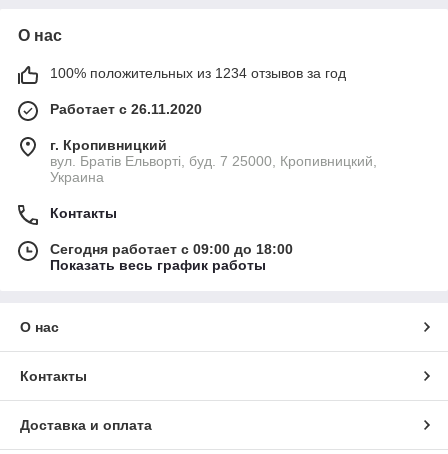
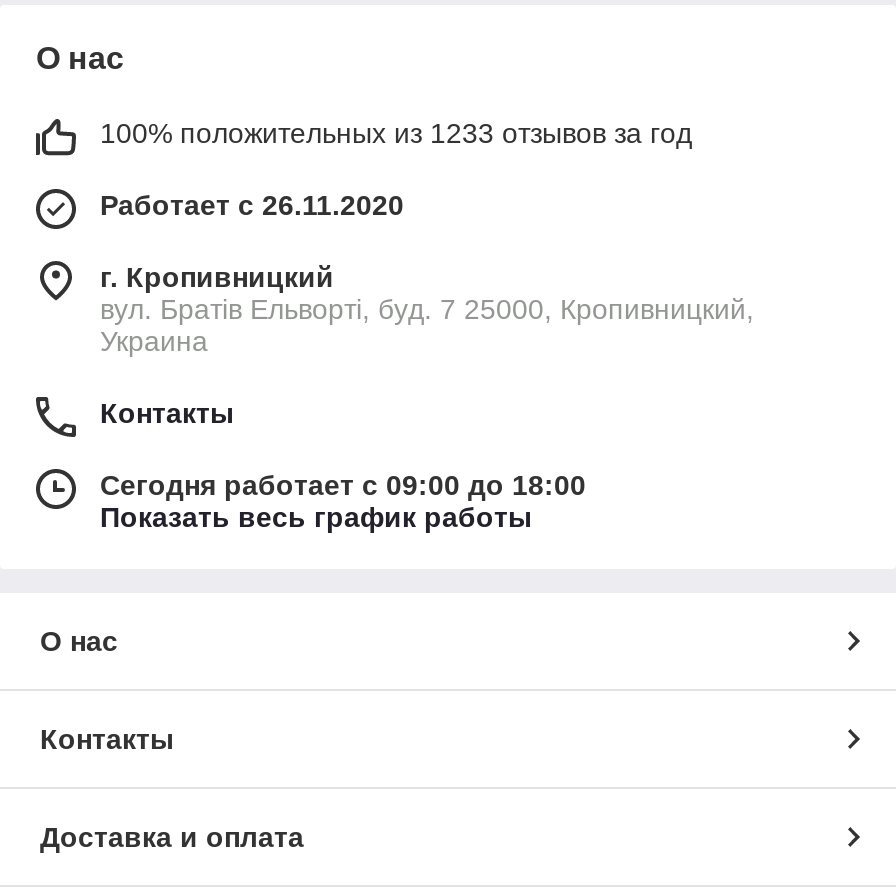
- 100% положительных из 1234 отзывов за год
+ 100% положительных из 1233 отзывов за год
